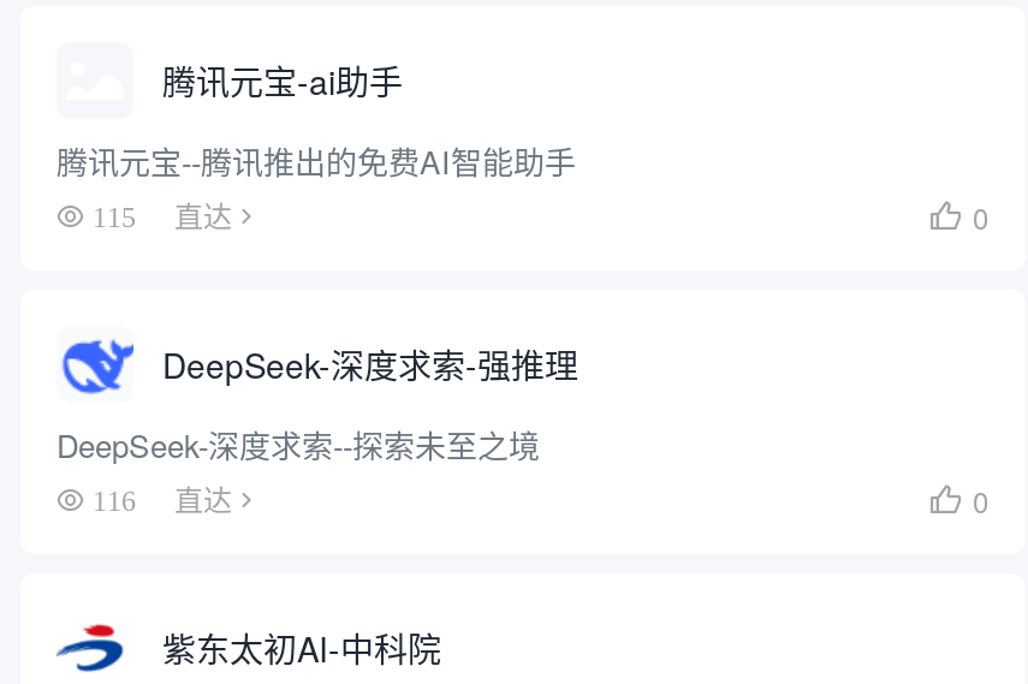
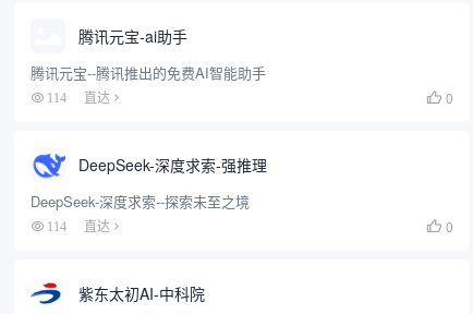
- 115 直达
+ 114 直达

- 116 直达
+ 114 直达
